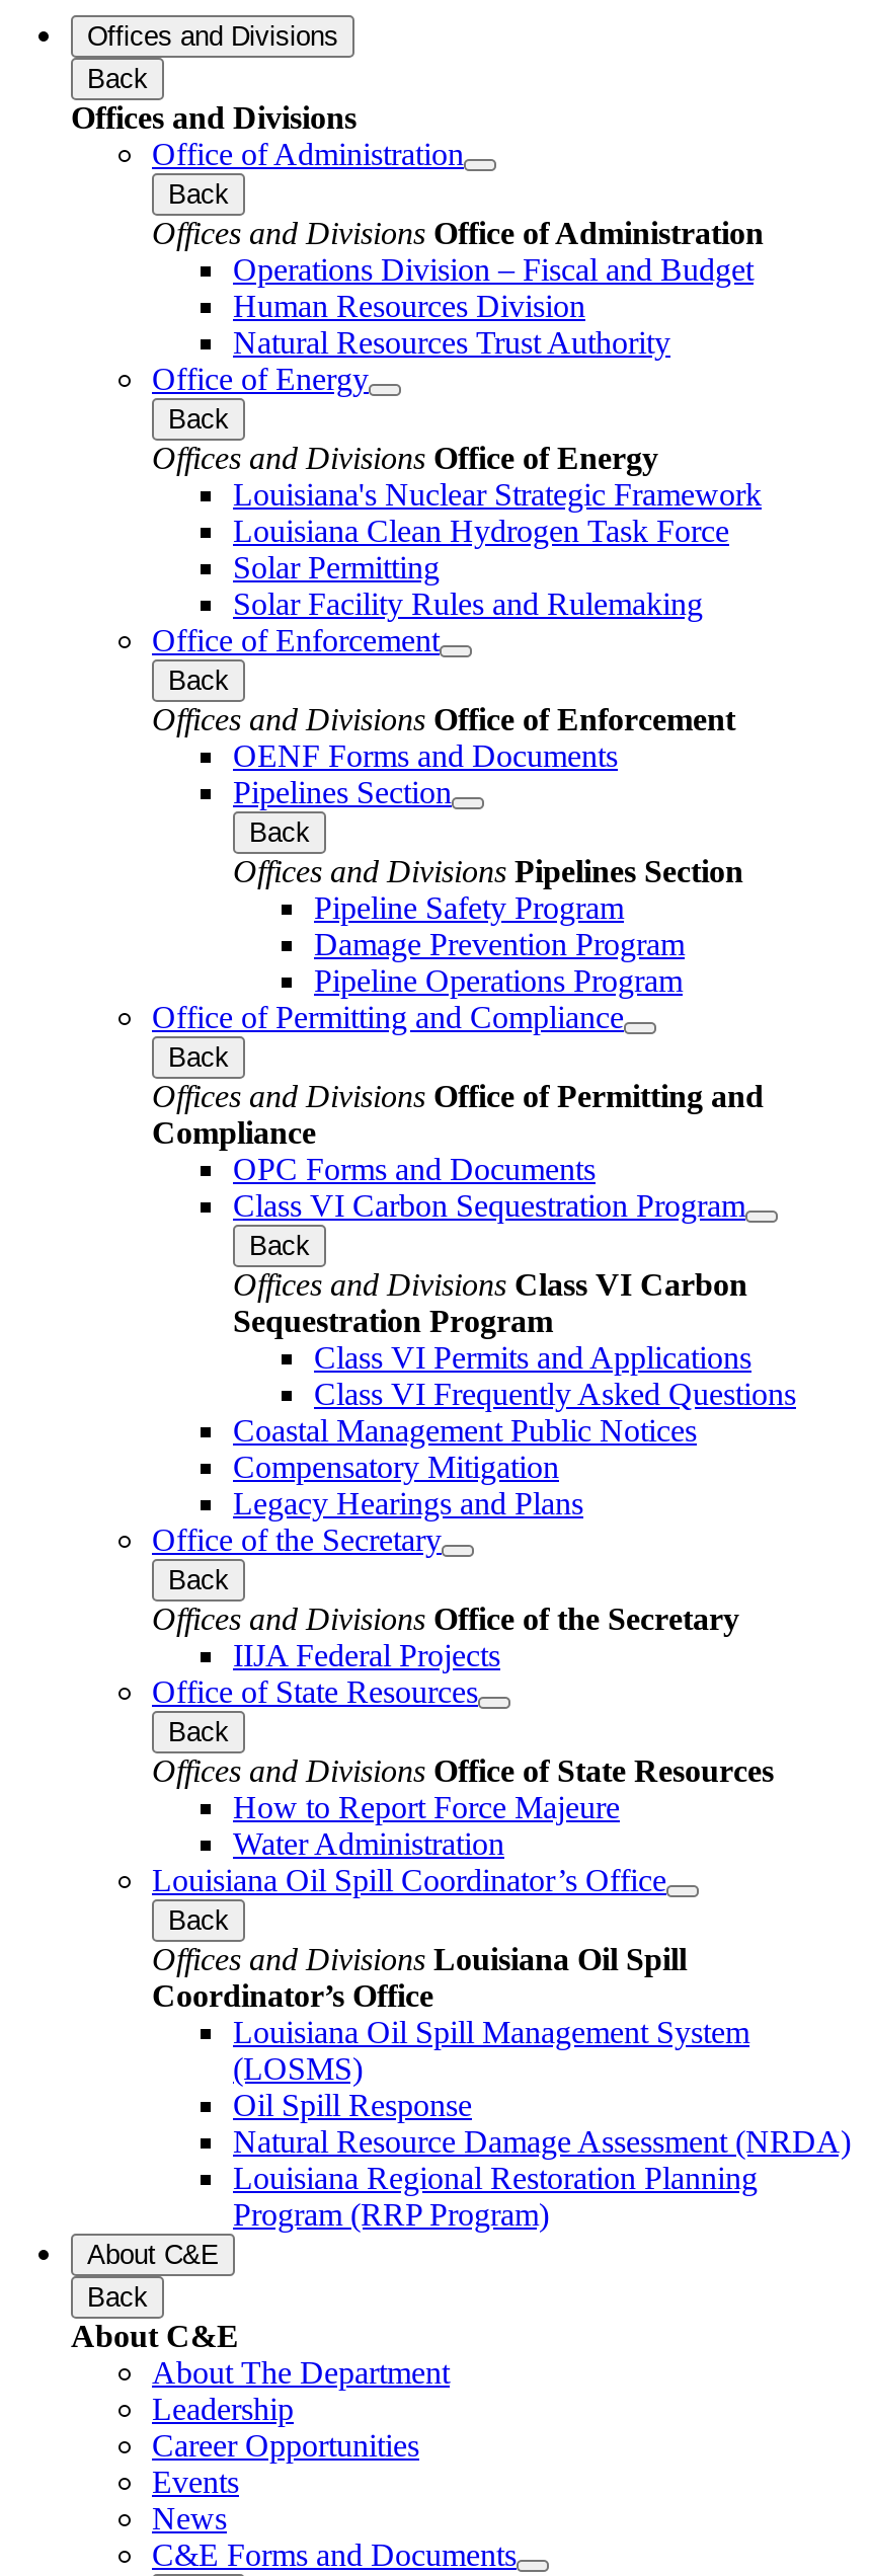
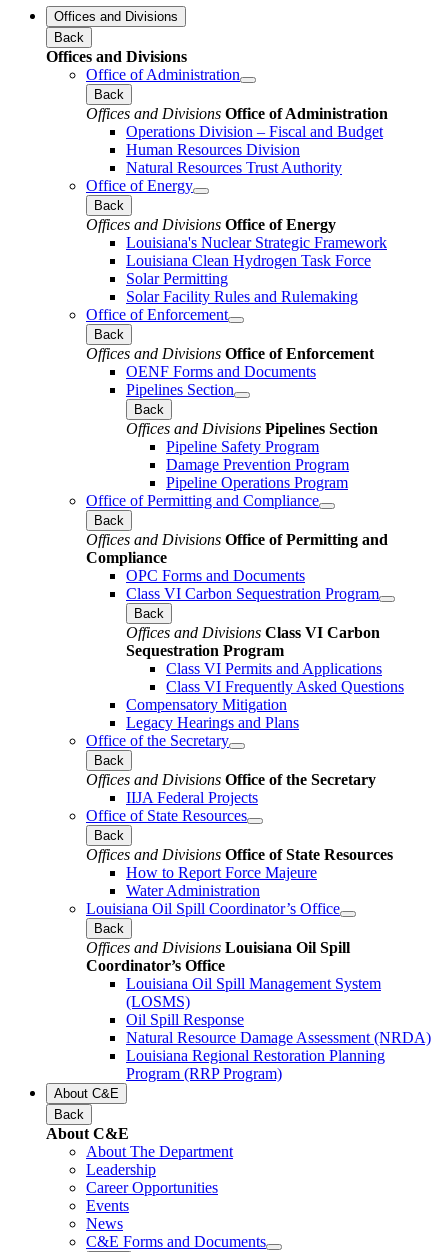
- Coastal Management Public Notices
